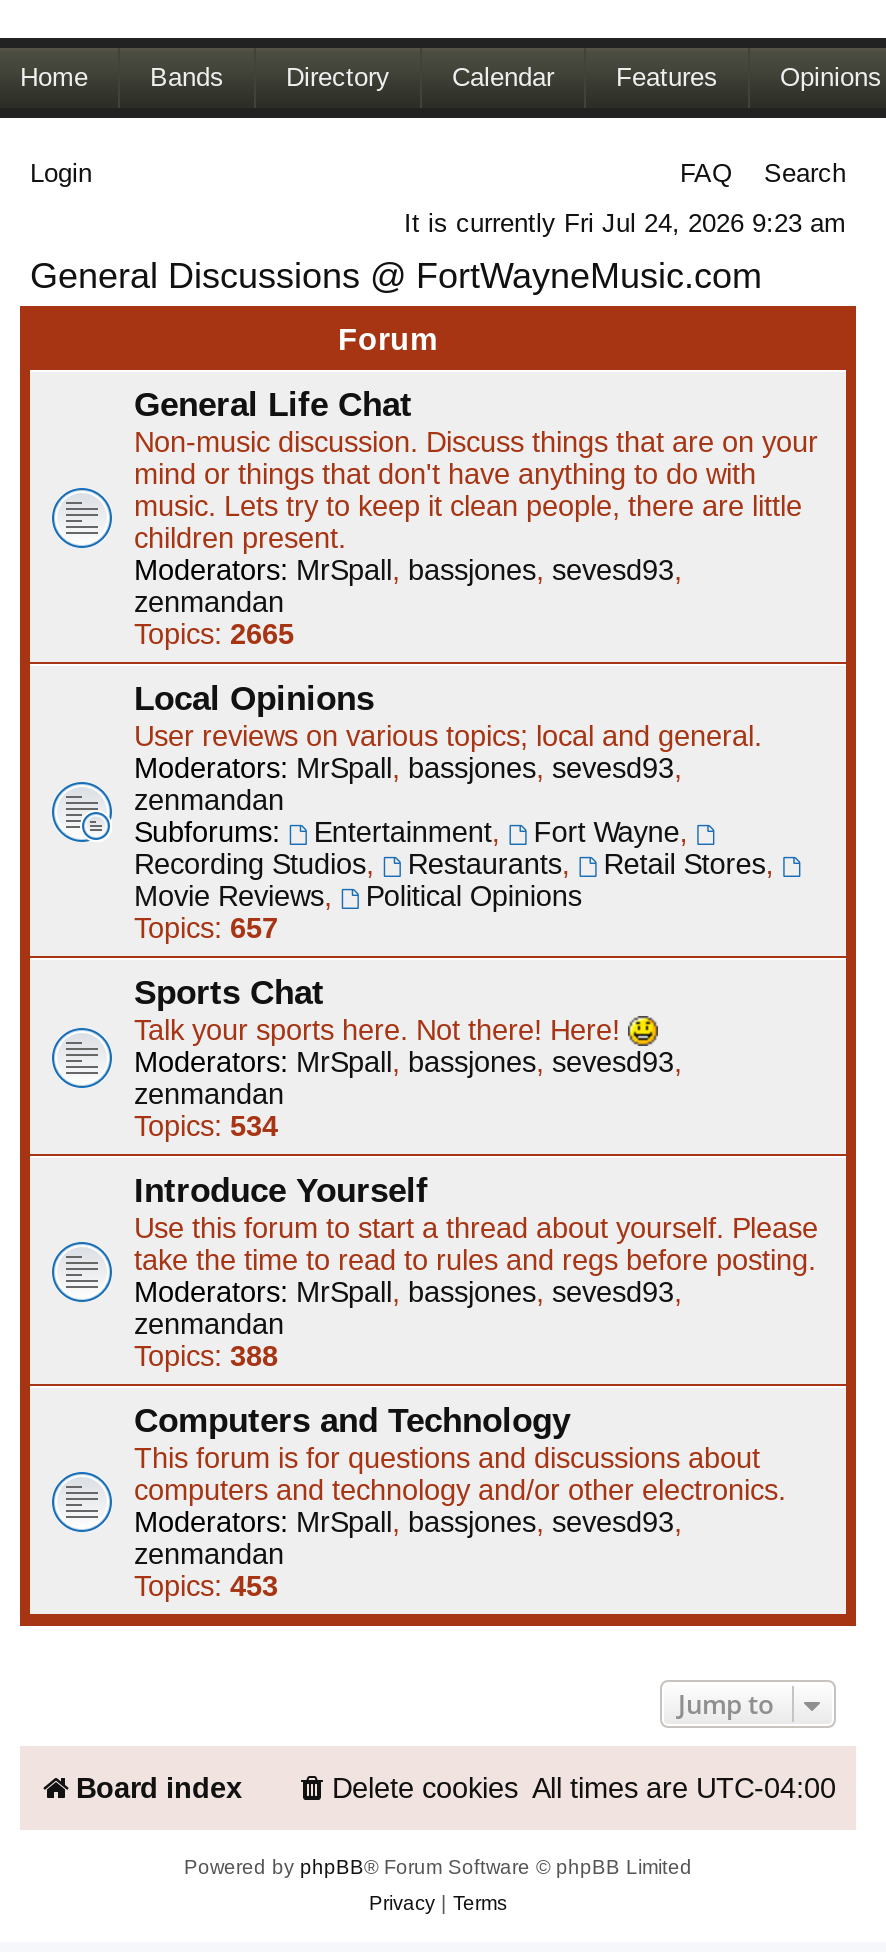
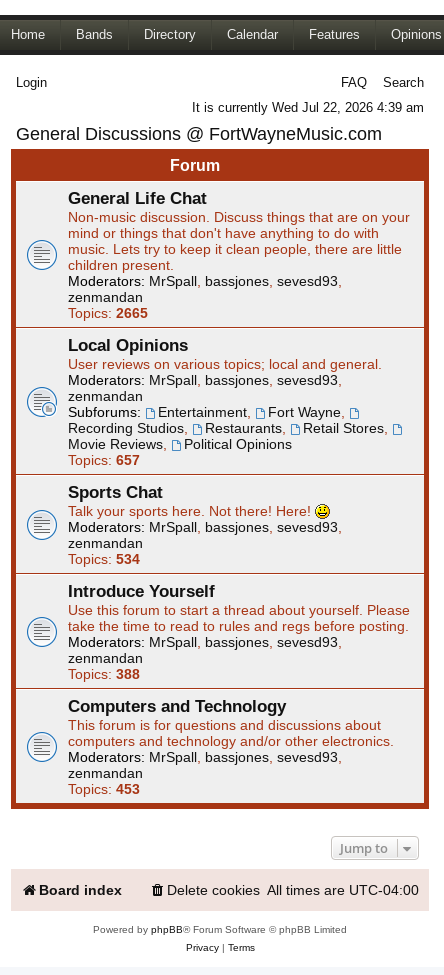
- It is currently Fri Jul 24, 2026 9:23 am
+ It is currently Wed Jul 22, 2026 4:39 am
